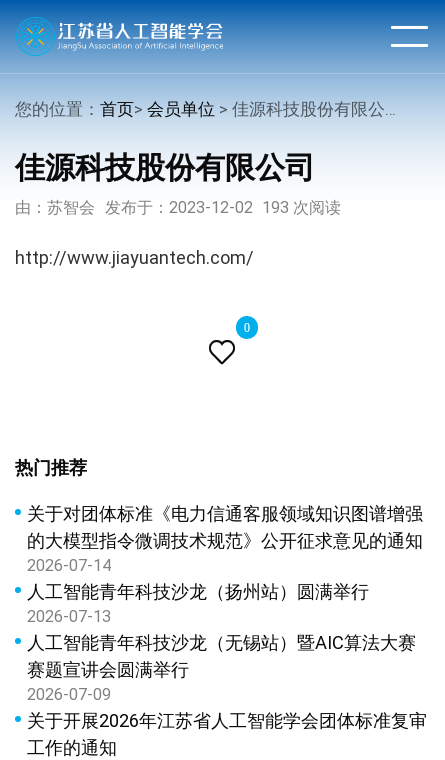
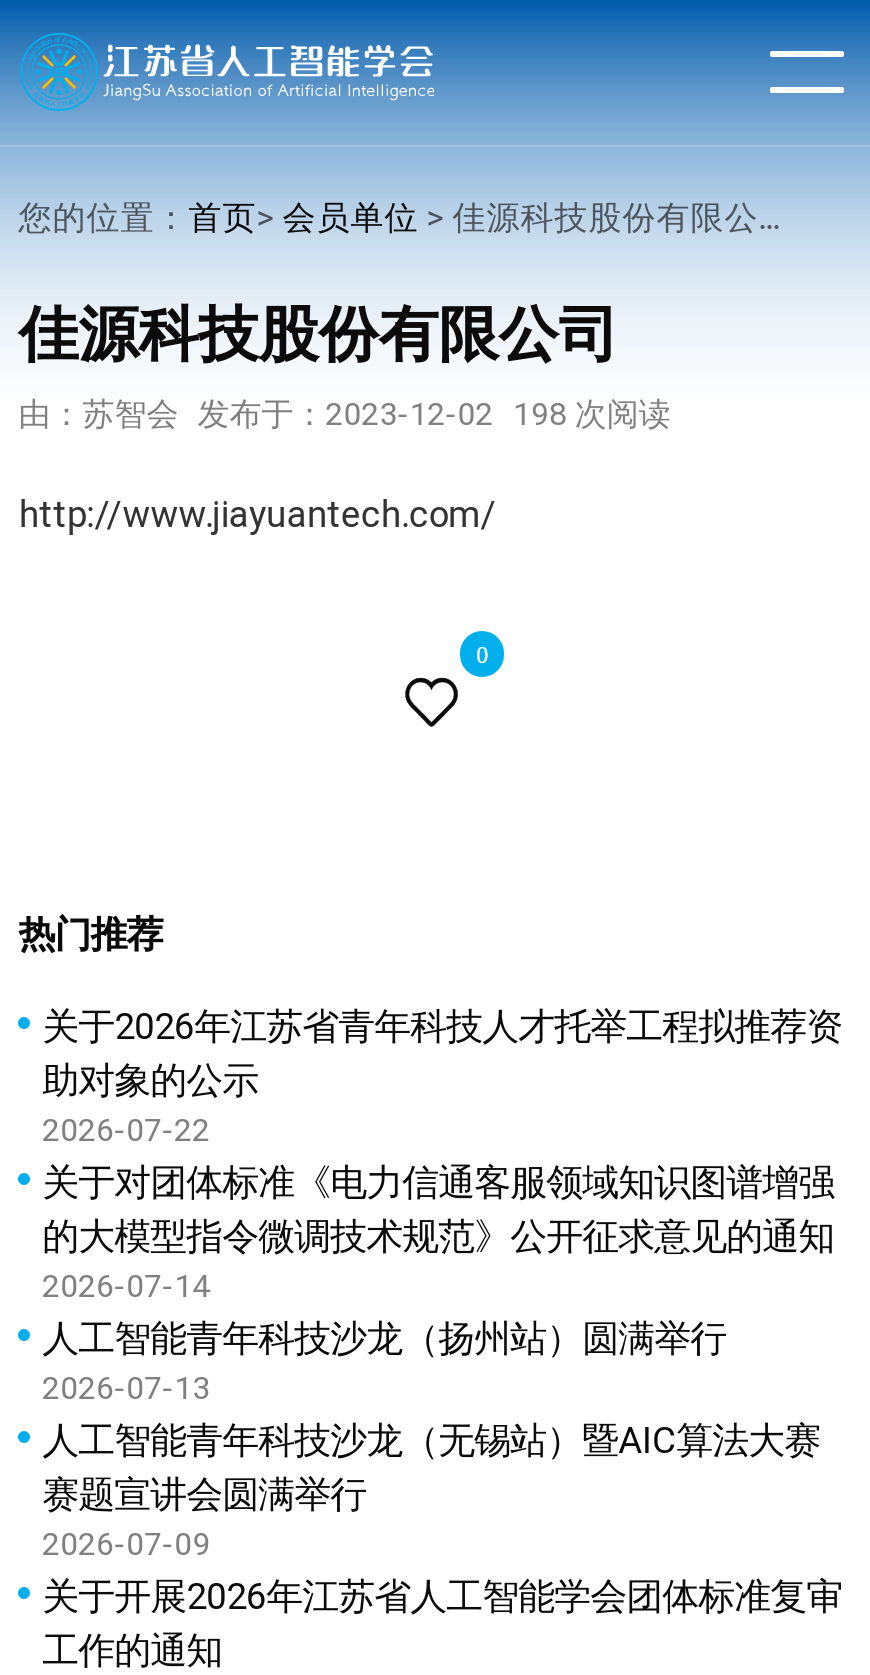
- 由：苏智会 发布于：2023-12-02 193 次阅读
+ 由：苏智会 发布于：2023-12-02 198 次阅读

+ 关于2026年江苏省青年科技人才托举工程拟推荐资
+ 助对象的公示
+ 2026-07-22
